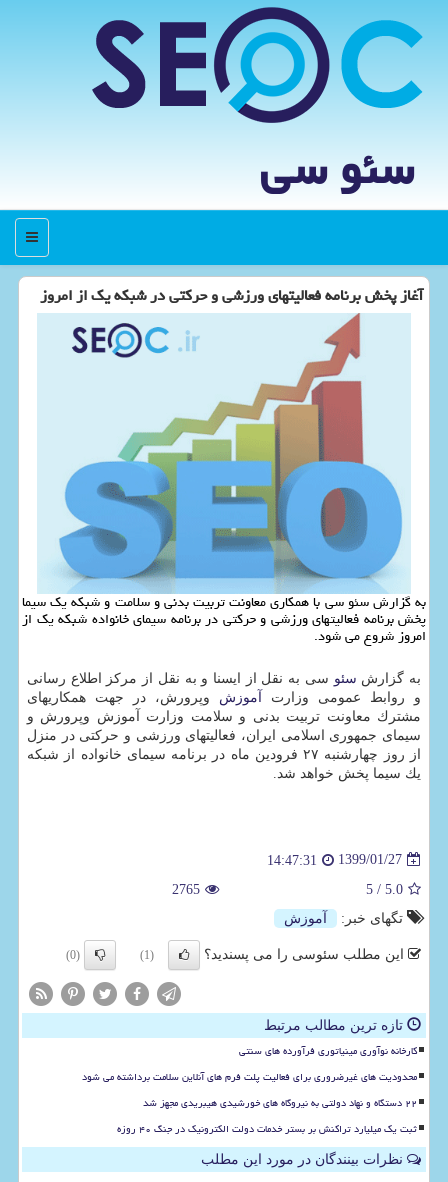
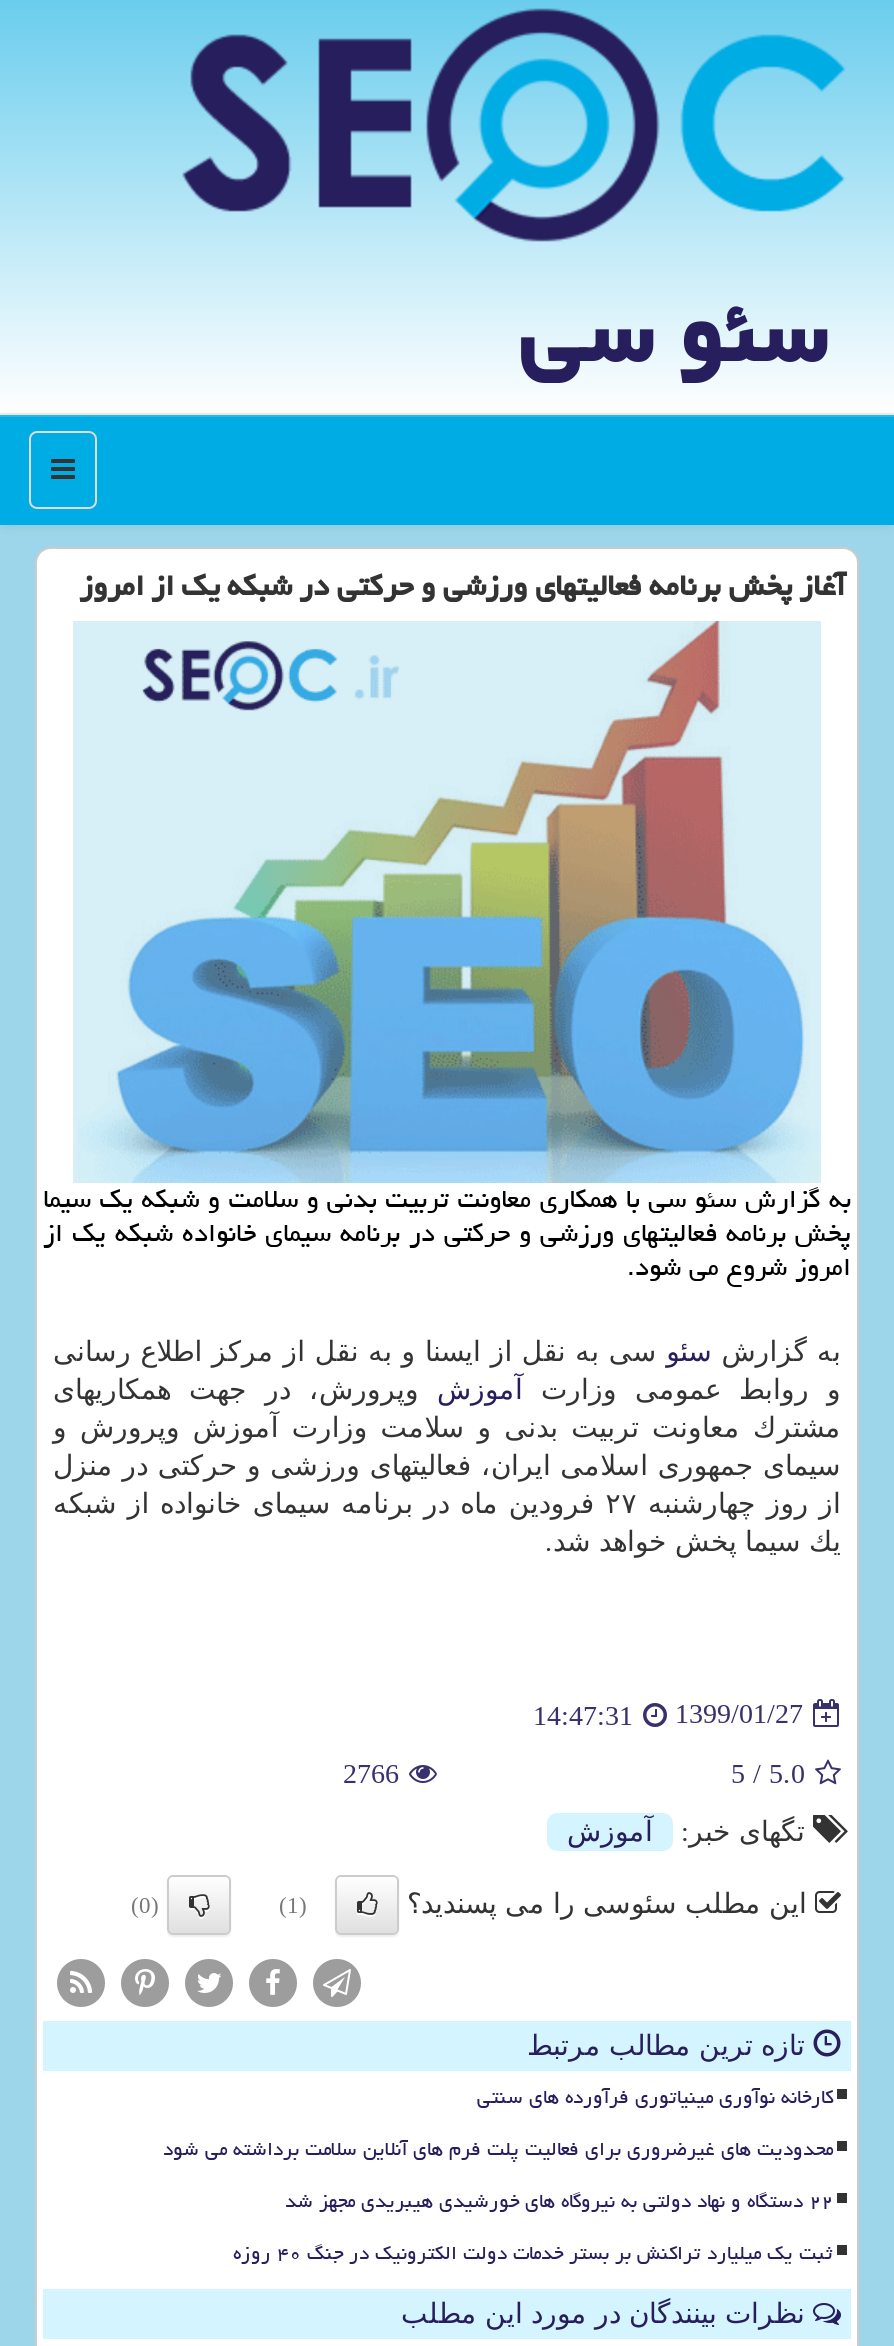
- 2765
+ 2766
